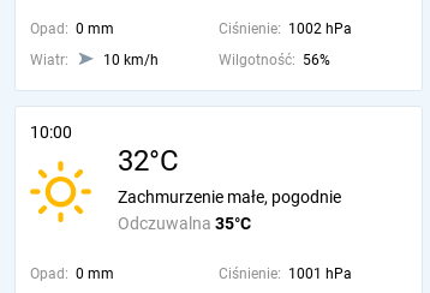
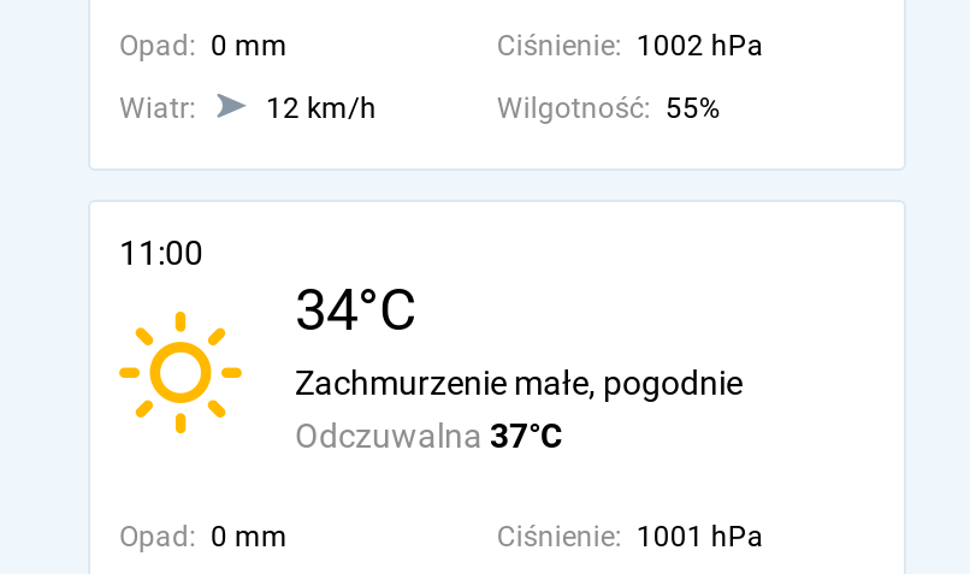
- 10 km/h
- Wilgotność: 56%
+ 12 km/h
+ Wilgotność: 55%

- 10:00
- 32°C
+ 11:00
+ 34°C

- Odczuwalna 35°C
+ Odczuwalna 37°C
